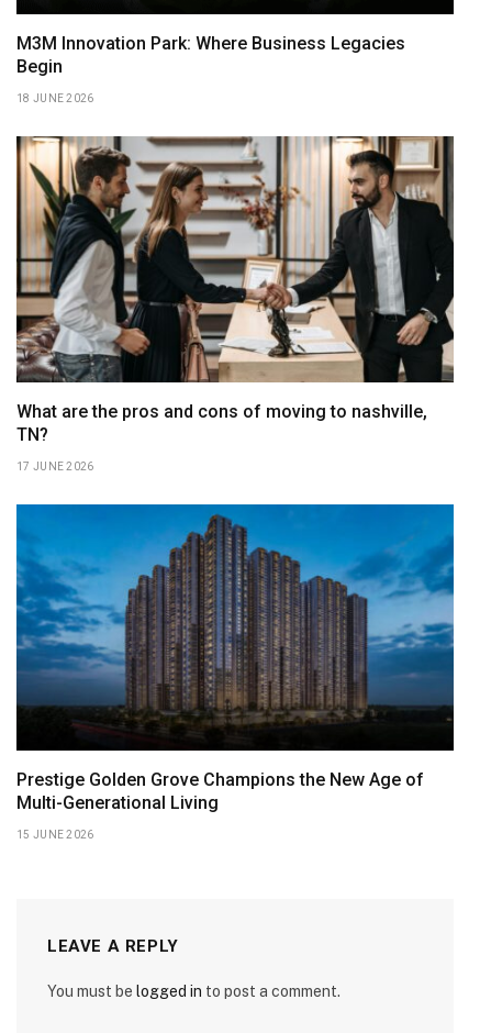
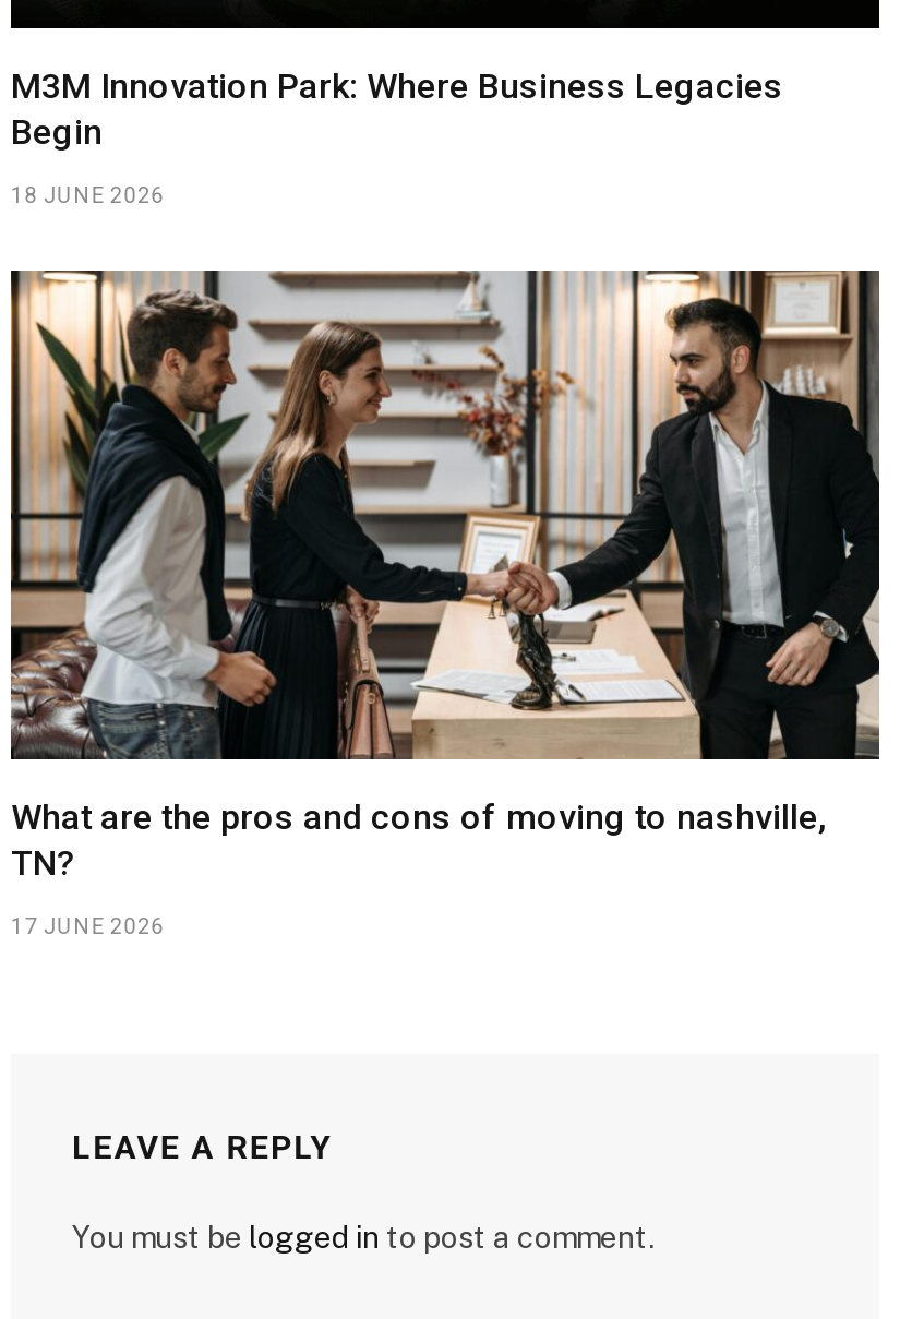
- [image]
- Prestige Golden Grove Champions the New Age of
- Multi-Generational Living
- 15 JUNE 2026
